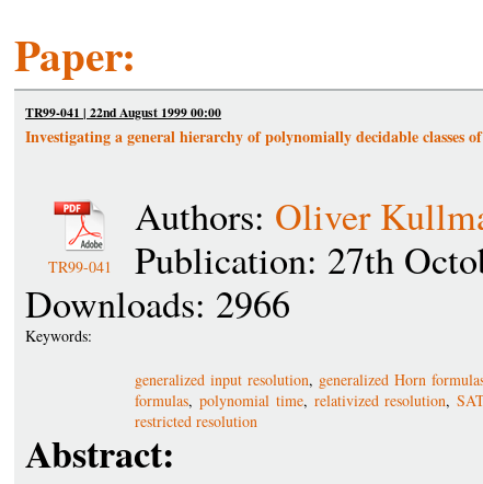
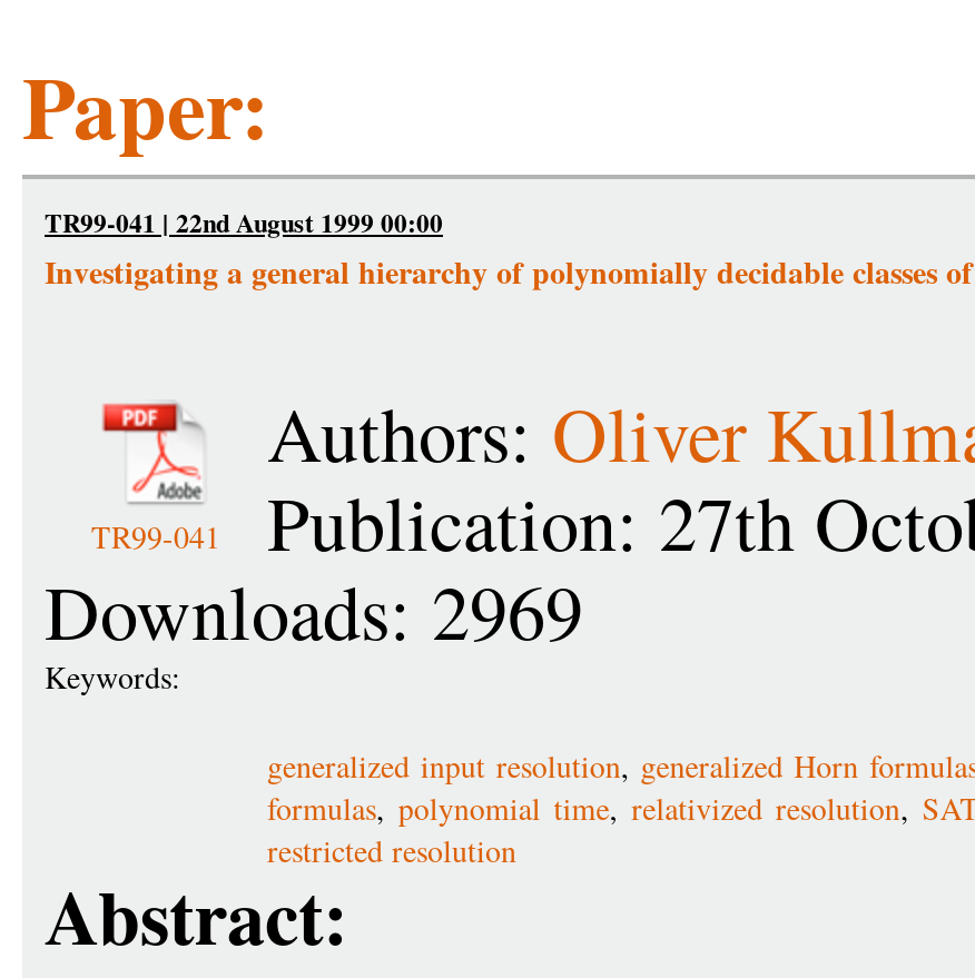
- Downloads: 2966
+ Downloads: 2969
